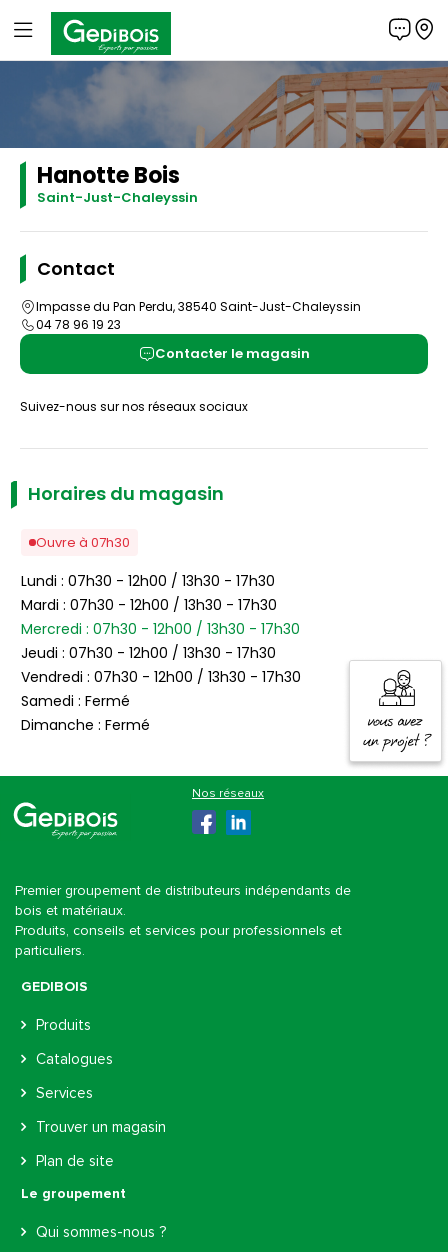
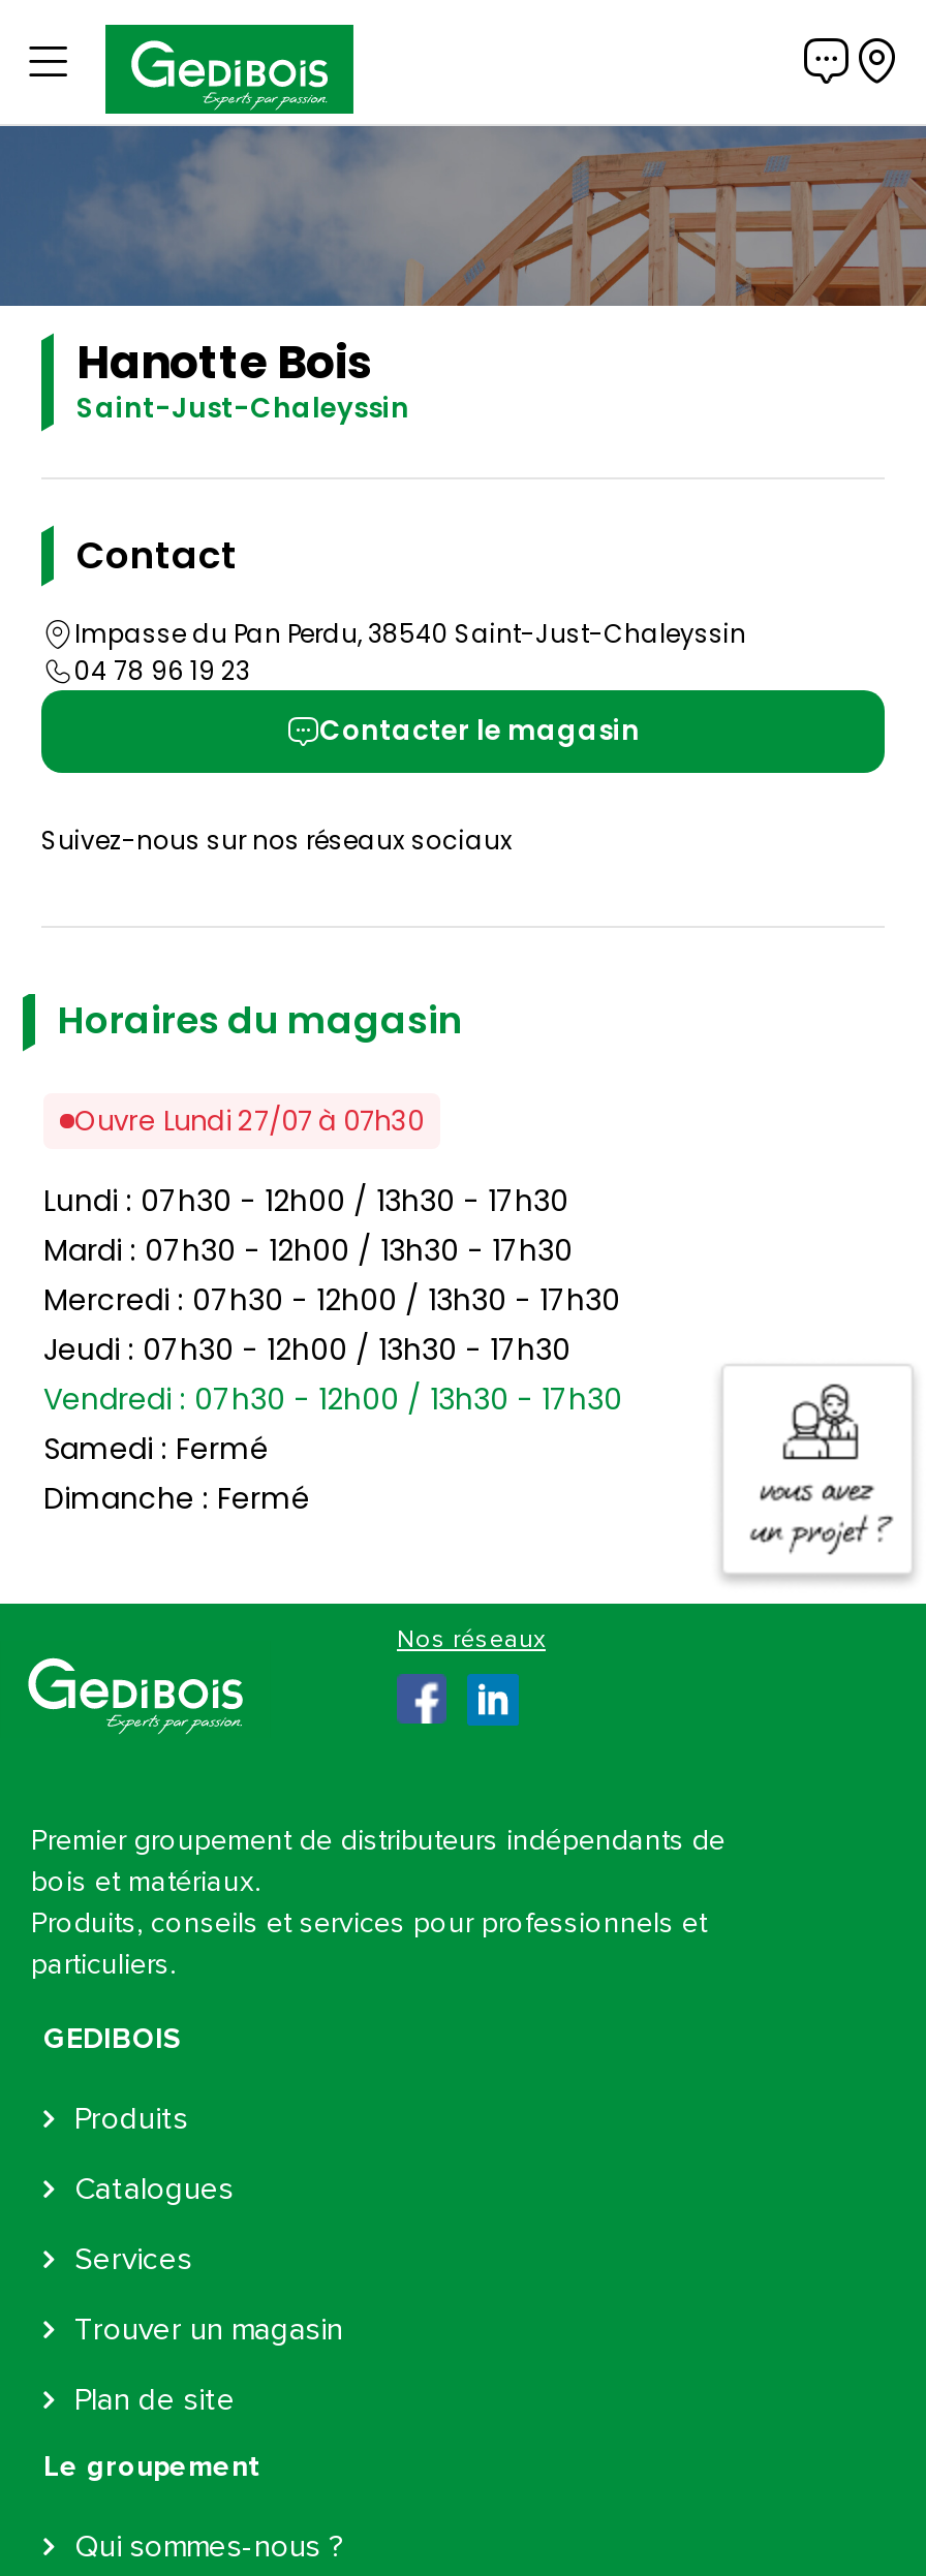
- Ouvre à 07h30
+ Ouvre Lundi 27/07 à 07h30
